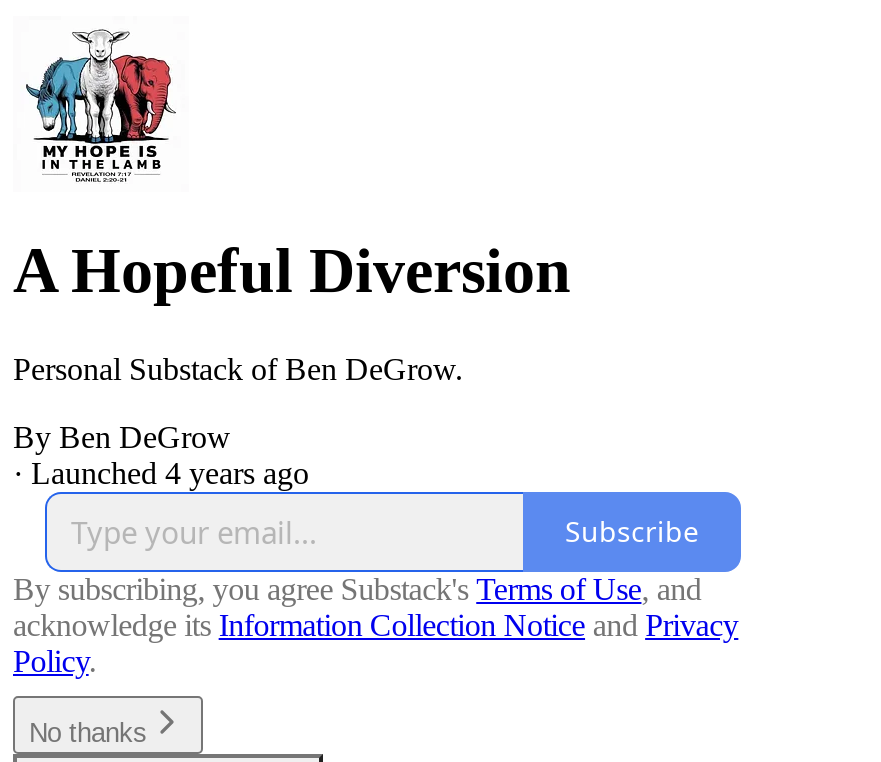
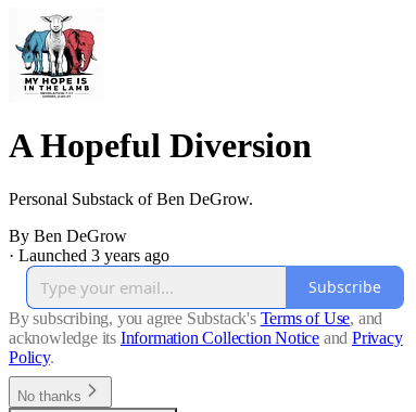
- · Launched 4 years ago
+ · Launched 3 years ago
